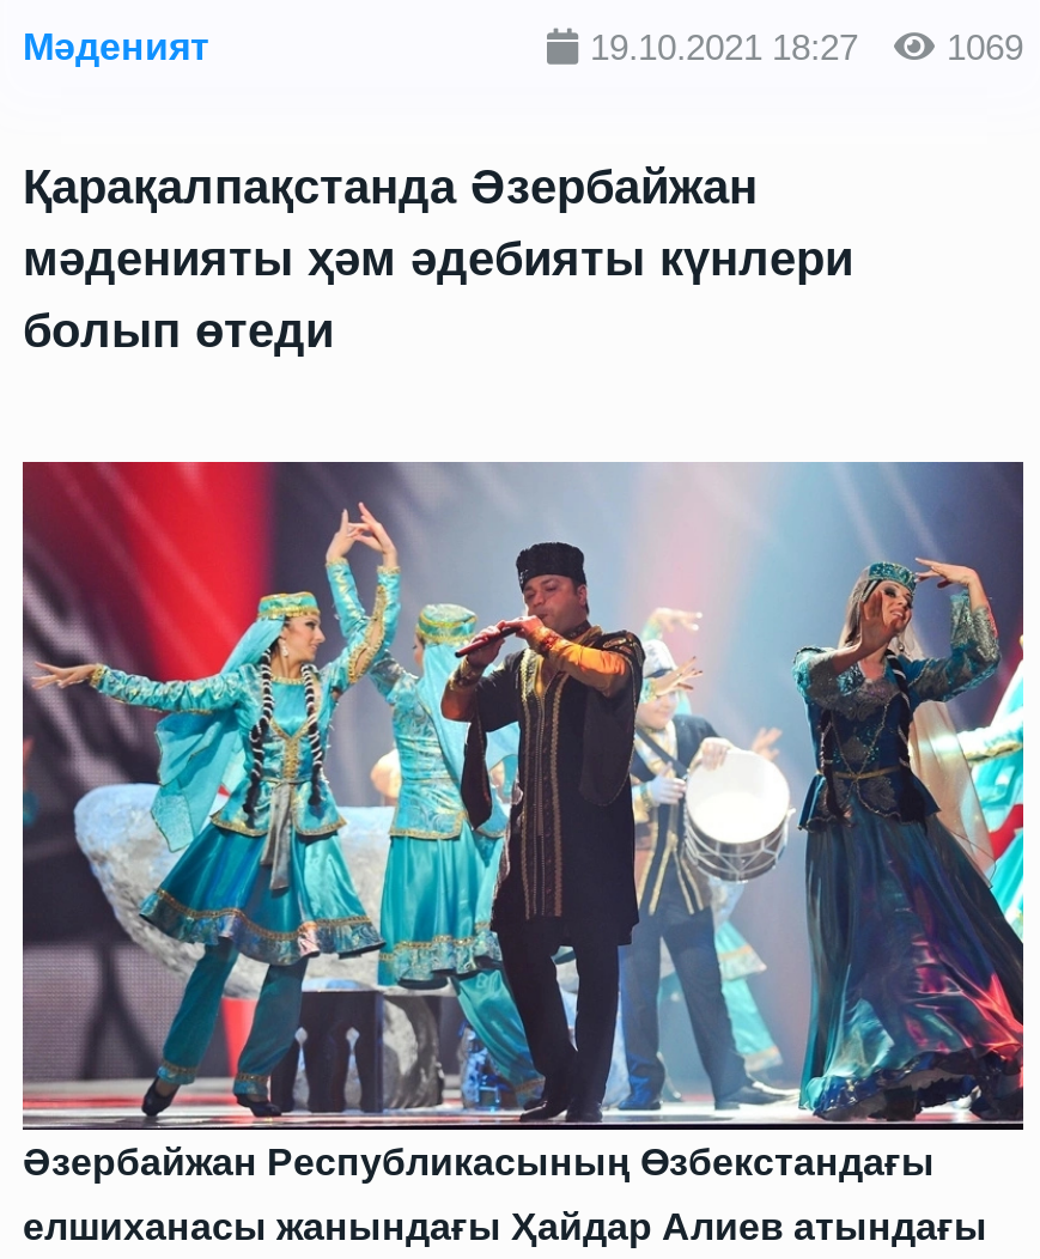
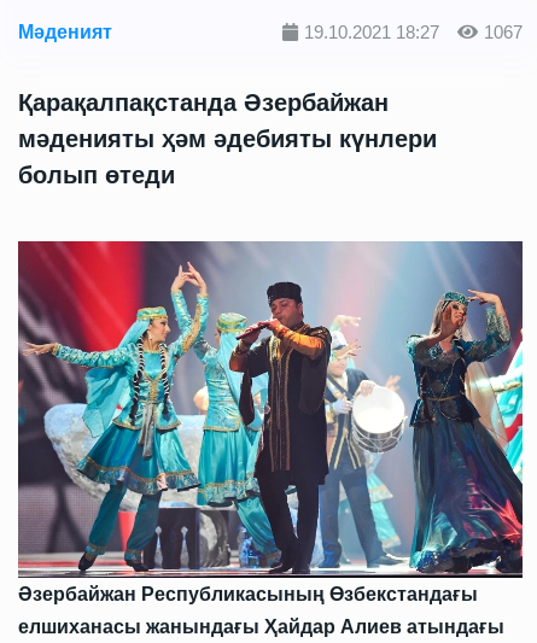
- 1069
+ 1067
